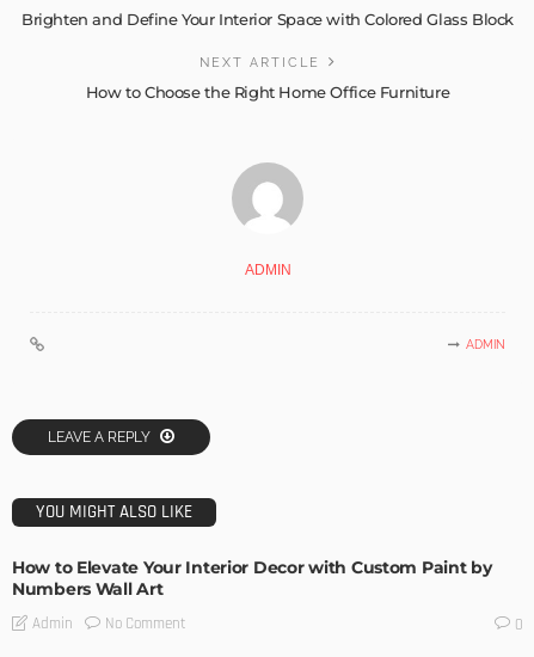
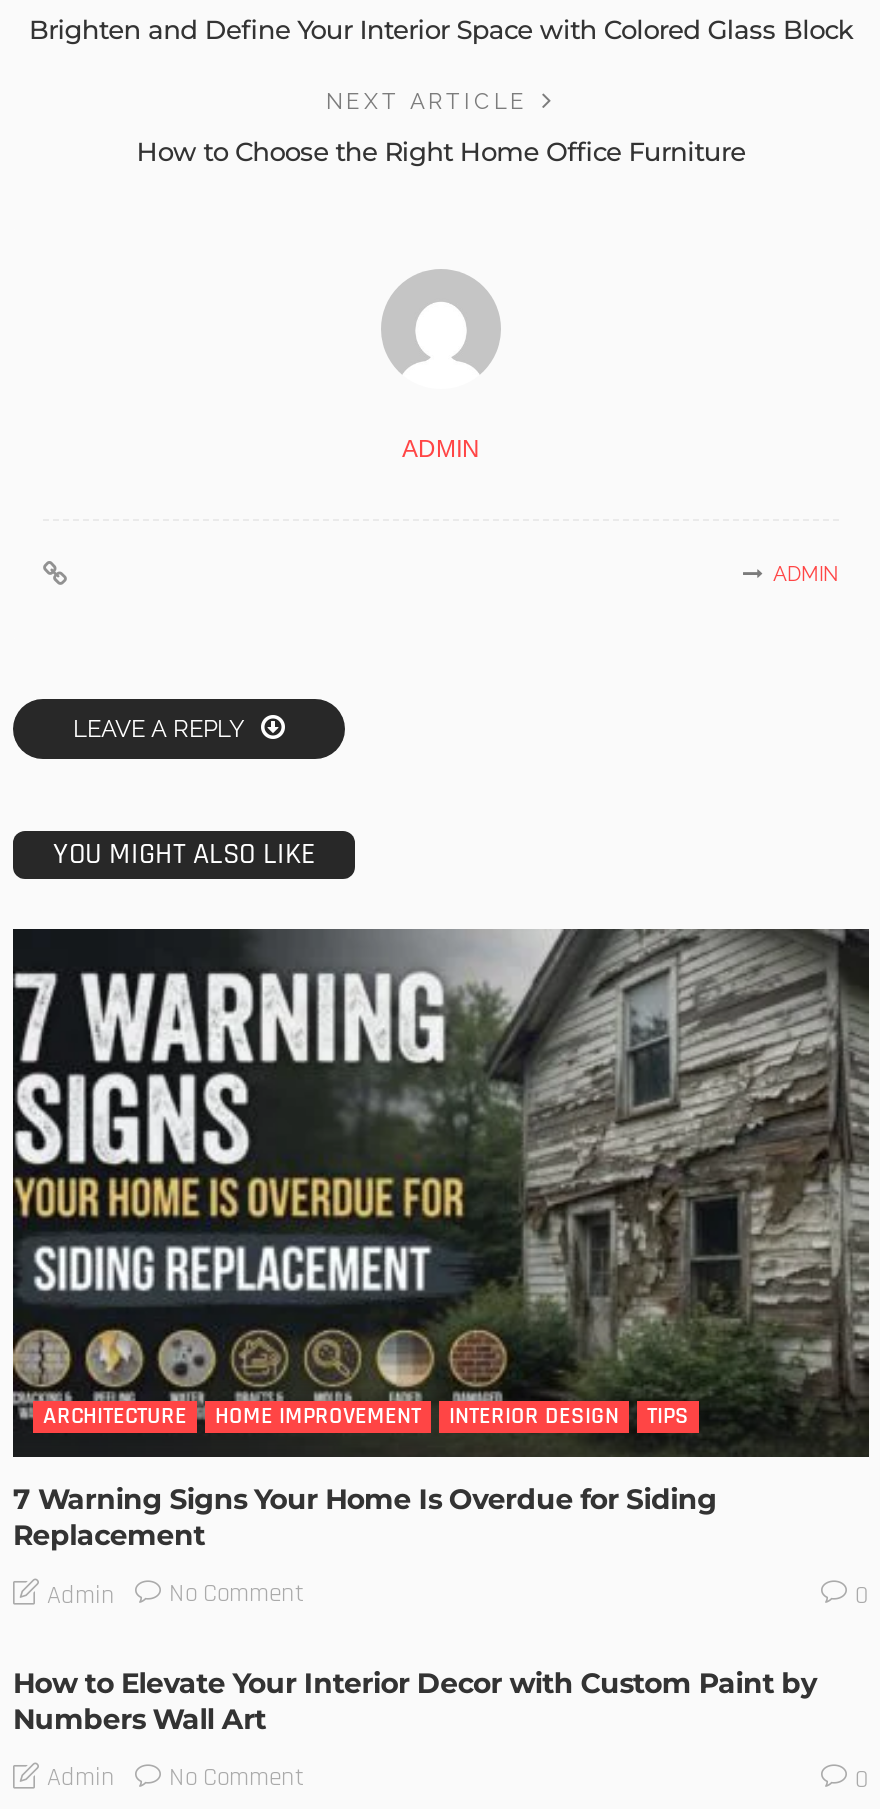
+ [image]
+ ARCHITECTURE
+ HOME IMPROVEMENT
+ INTERIOR DESIGN
+ TIPS
+ 7 Warning Signs Your Home Is Overdue for Siding
+ Replacement
+ Admin
+ No Comment
+ 0
